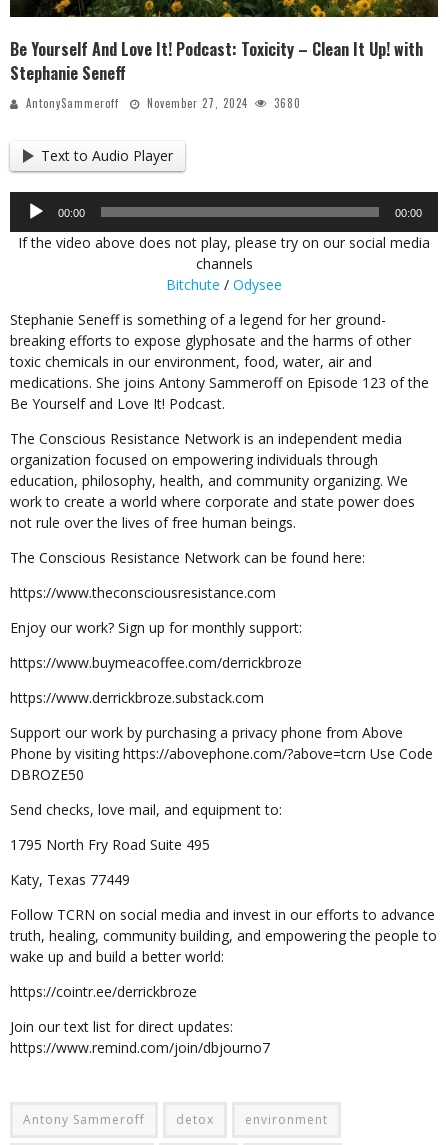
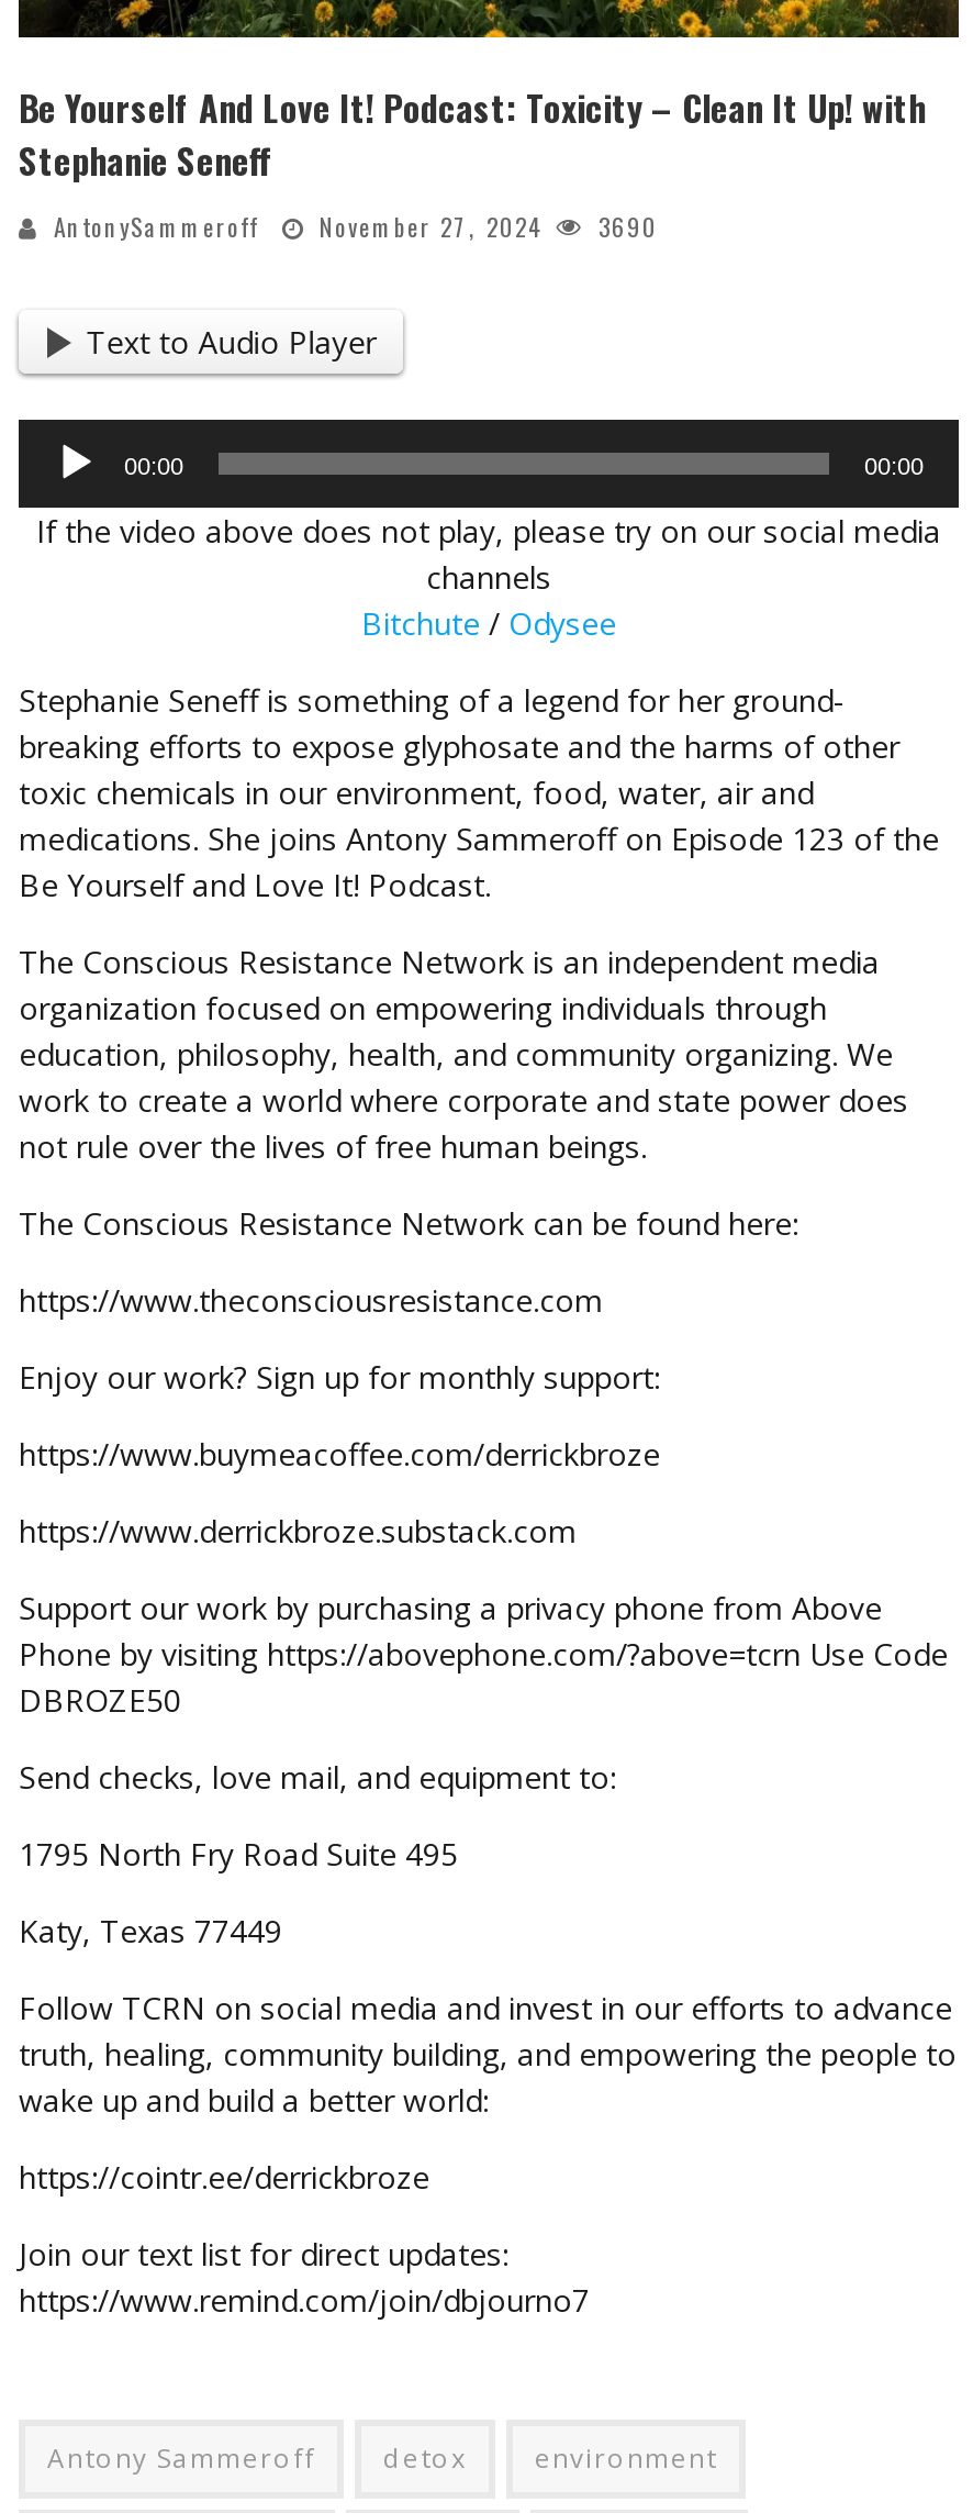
- AntonySammeroff November 27, 2024 3680
+ AntonySammeroff November 27, 2024 3690
